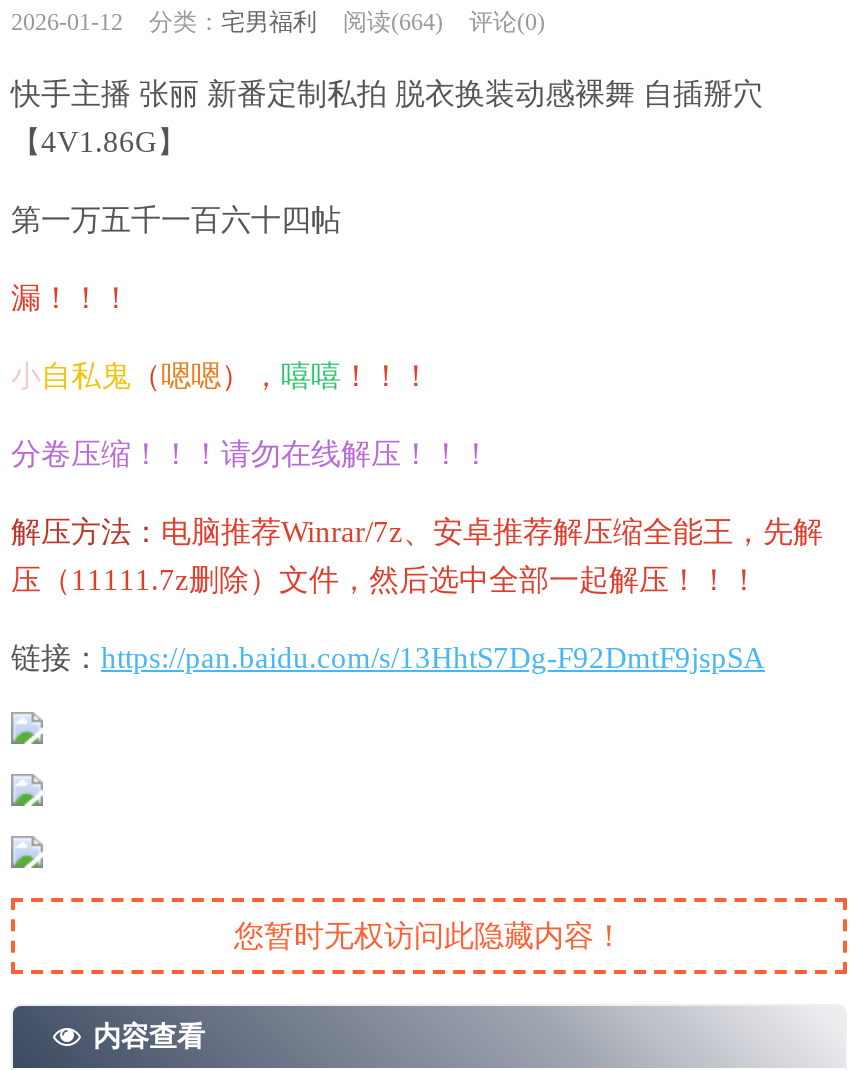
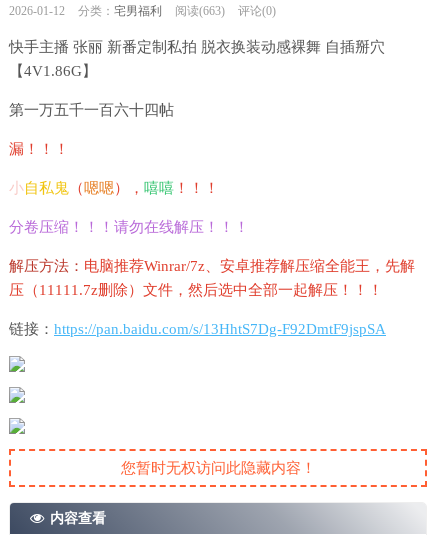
- 2026-01-12 分类：宅男福利 阅读(664) 评论(0)
+ 2026-01-12 分类：宅男福利 阅读(663) 评论(0)
